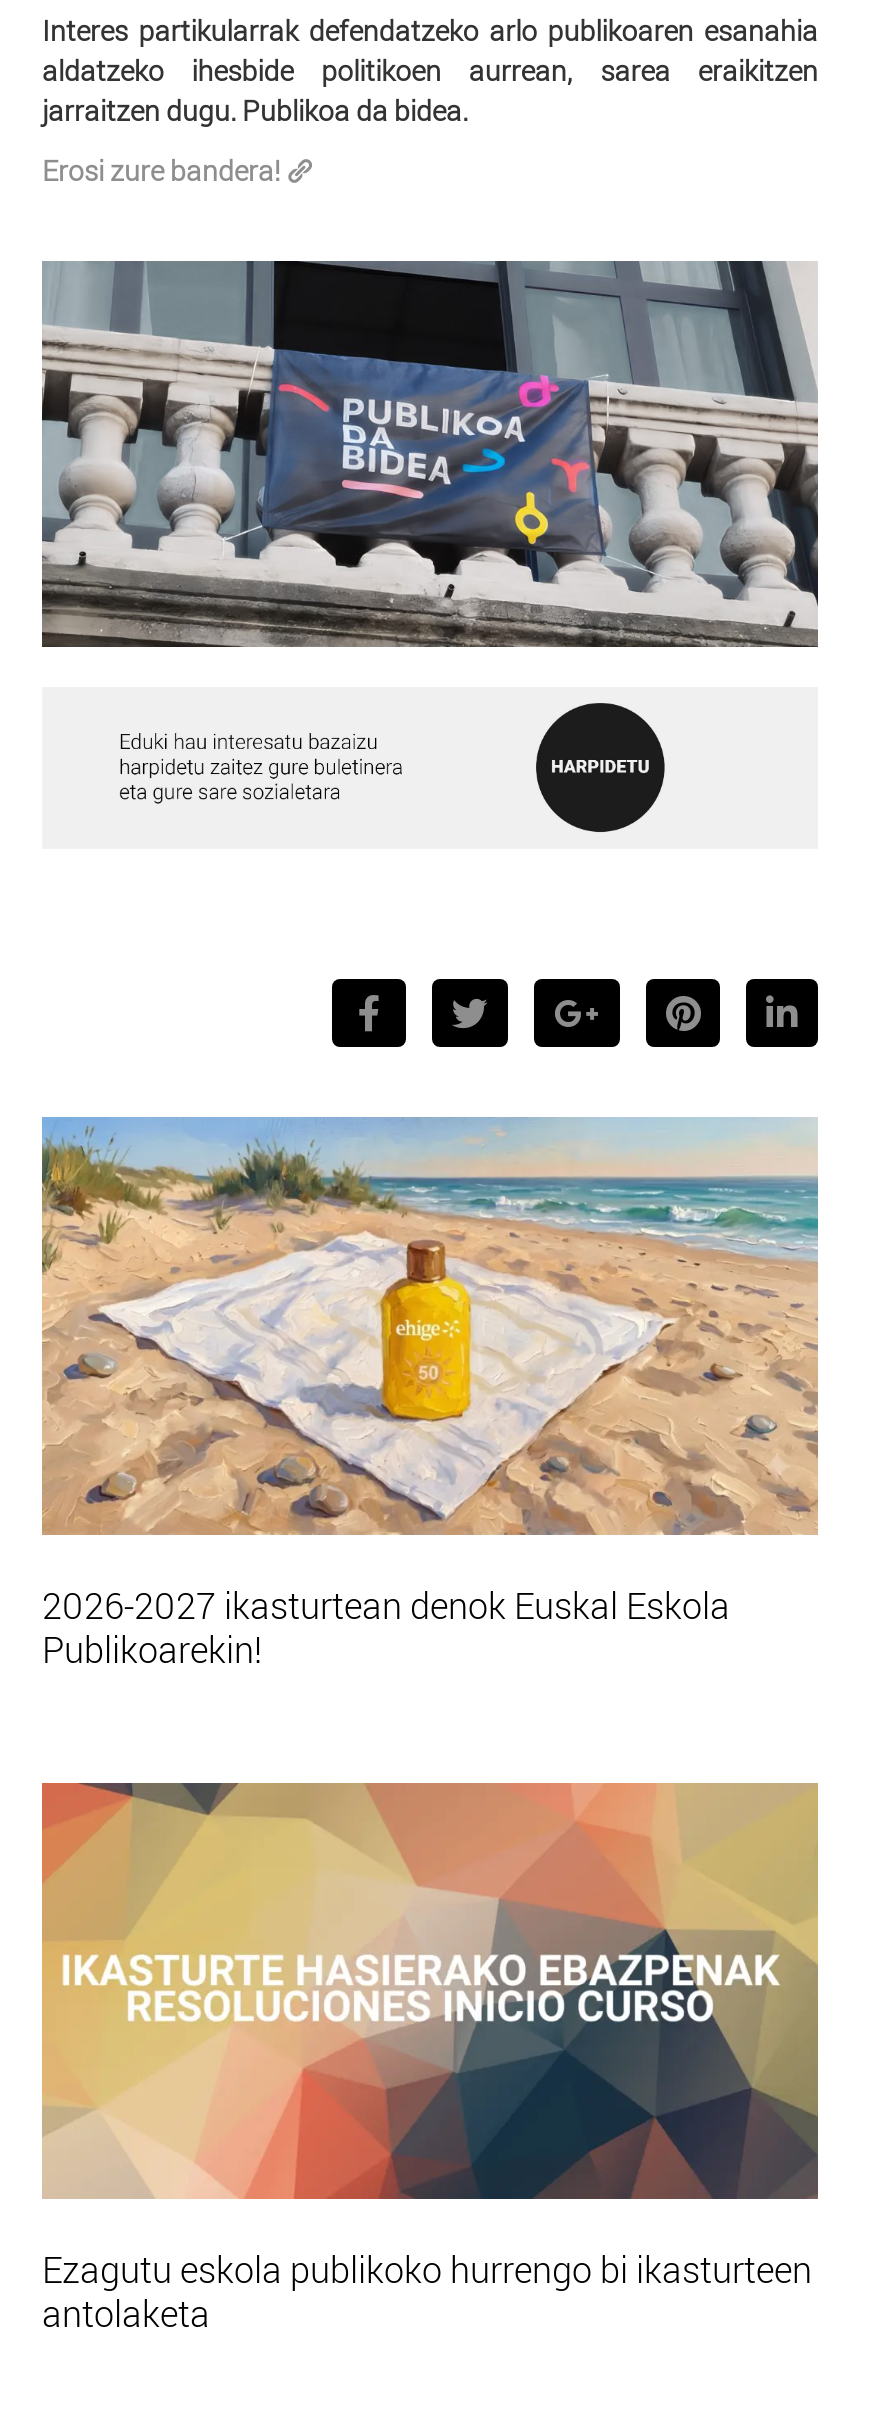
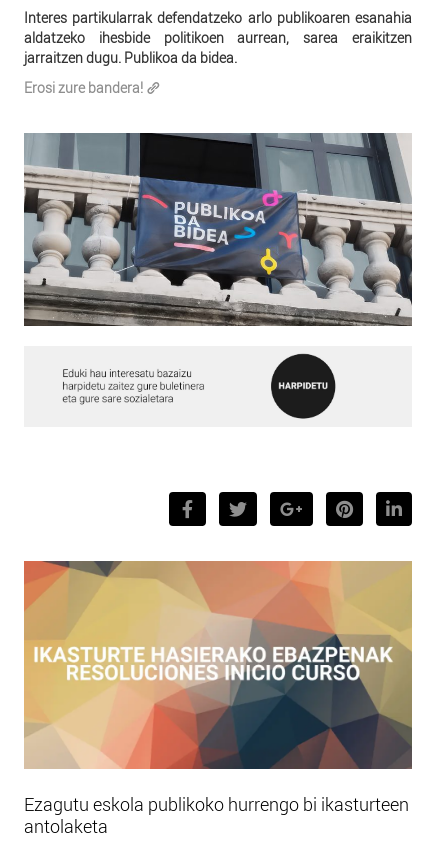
- [image]
- 2026-2027 ikasturtean denok Euskal Eskola
- Publikoarekin!
